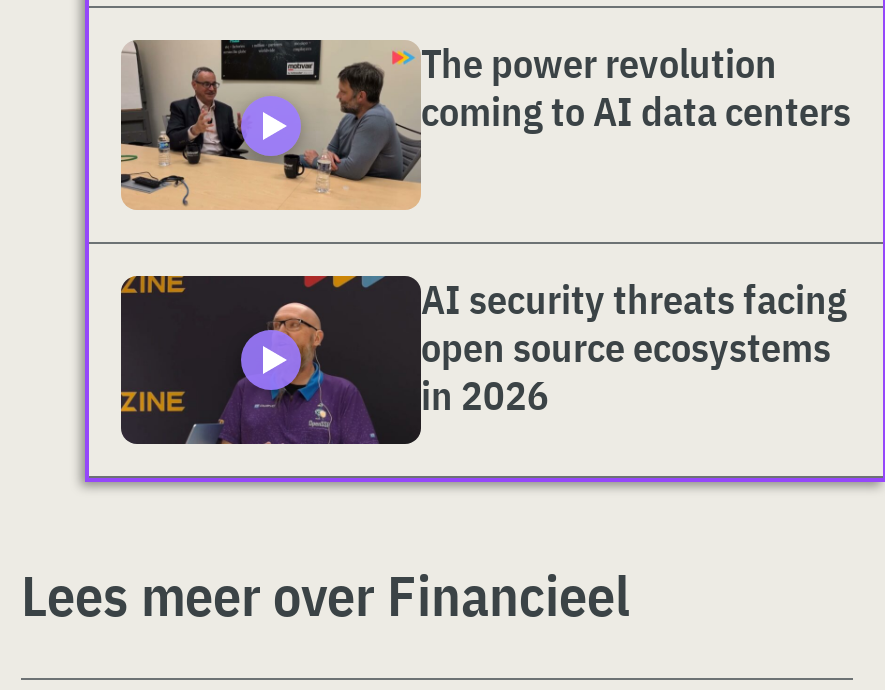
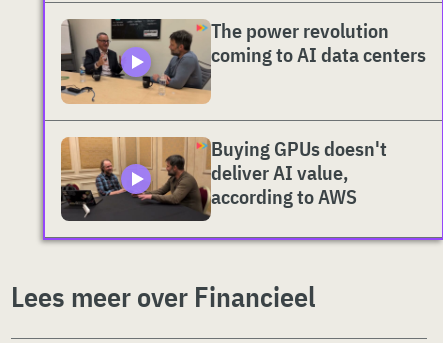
- [image]
- AI security threats facing
- open source ecosystems
- in 2026
+ [image]
+ Buying GPUs doesn't
+ deliver AI value,
+ according to AWS
